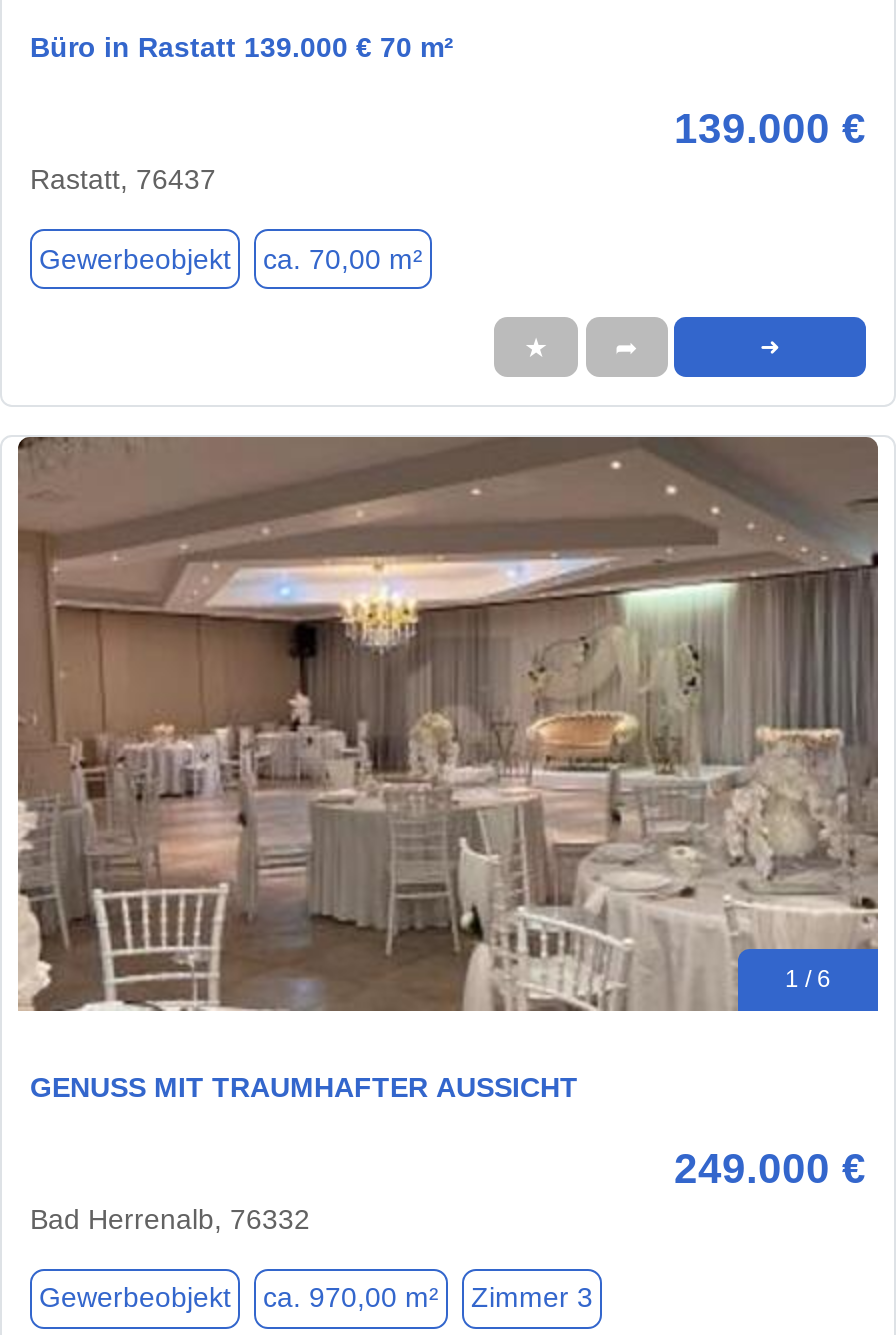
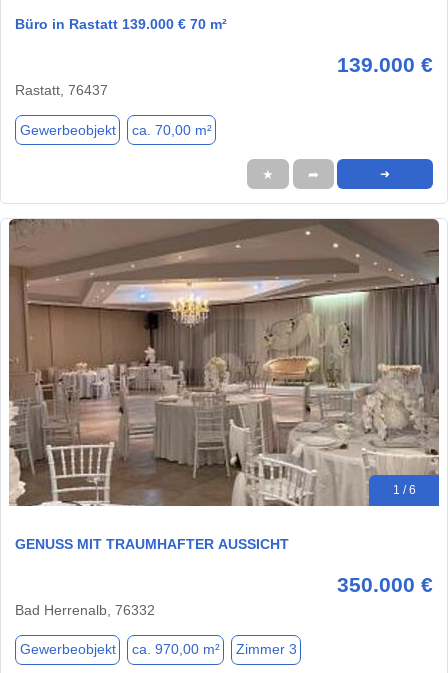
- 249.000 €
+ 350.000 €
